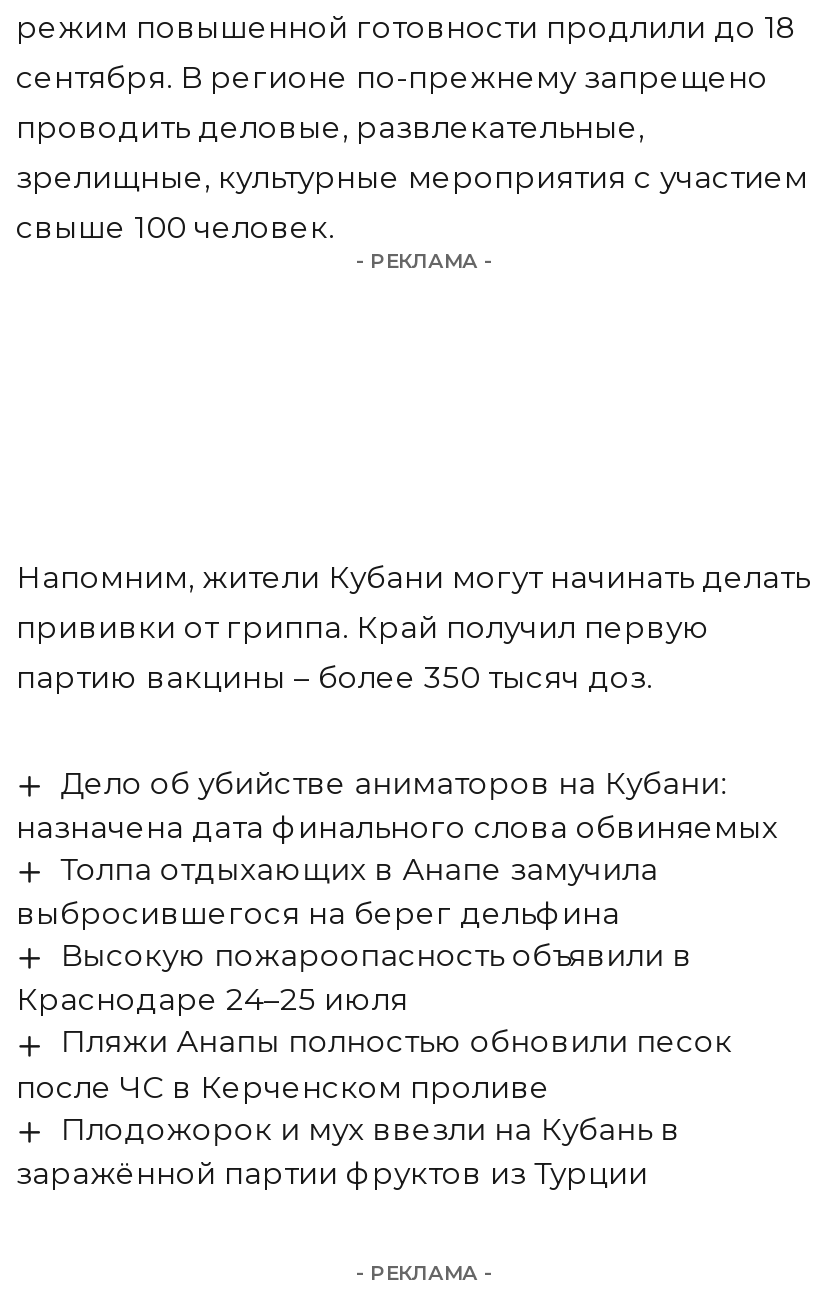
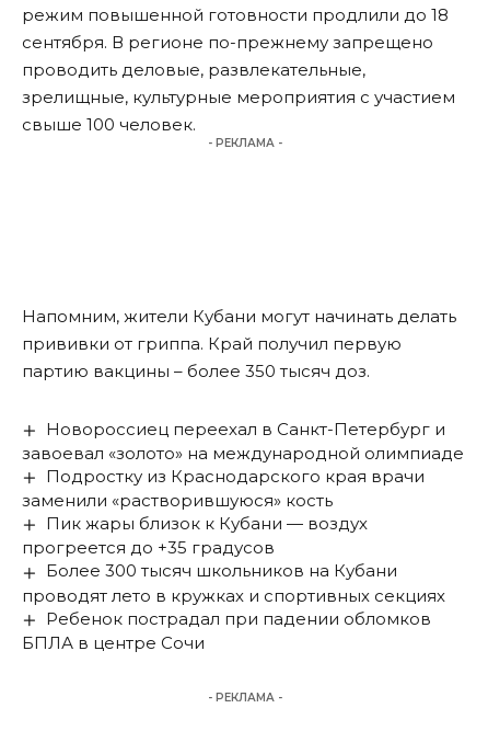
- Дело об убийстве аниматоров на Кубани:
- назначена дата финального слова обвиняемых
- Толпа отдыхающих в Анапе замучила
- выбросившегося на берег дельфина
- Высокую пожароопасность объявили в
- Краснодаре 24–25 июля
- Пляжи Анапы полностью обновили песок
- после ЧС в Керченском проливе
- Плодожорок и мух ввезли на Кубань в
- заражённой партии фруктов из Турции
+ Новороссиец переехал в Санкт-Петербург и
+ завоевал «золото» на международной олимпиаде
+ Подростку из Краснодарского края врачи
+ заменили «растворившуюся» кость
+ Пик жары близок к Кубани — воздух
+ прогреется до +35 градусов
+ Более 300 тысяч школьников на Кубани
+ проводят лето в кружках и спортивных секциях
+ Ребенок пострадал при падении обломков
+ БПЛА в центре Сочи
